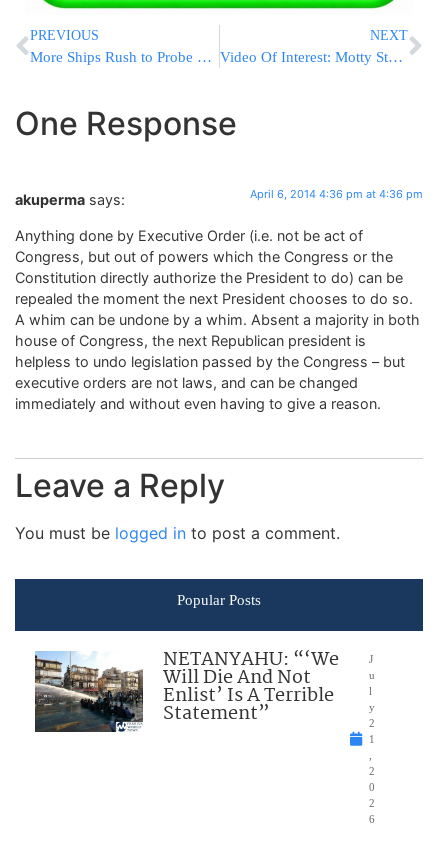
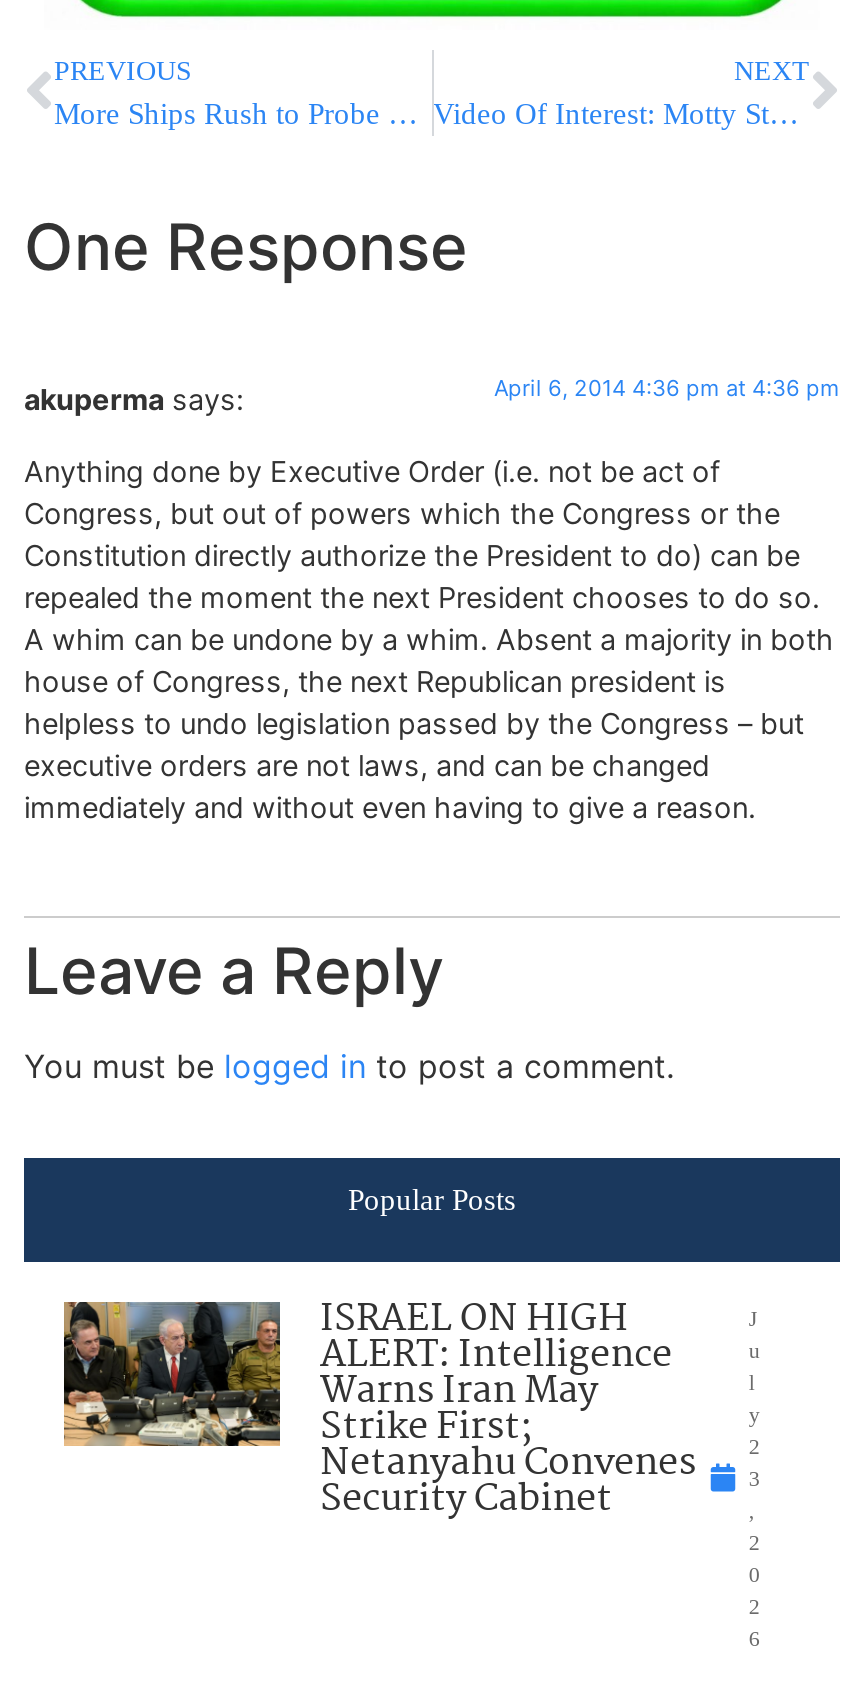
- [image]
- NETANYAHU: “‘We
- Will Die And Not
- Enlist’ Is A Terrible
- Statement”
+ [image]
+ ISRAEL ON HIGH
+ ALERT: Intelligence
+ Warns Iran May
+ Strike First;
+ Netanyahu Convenes
+ Security Cabinet

- 1
+ 3
